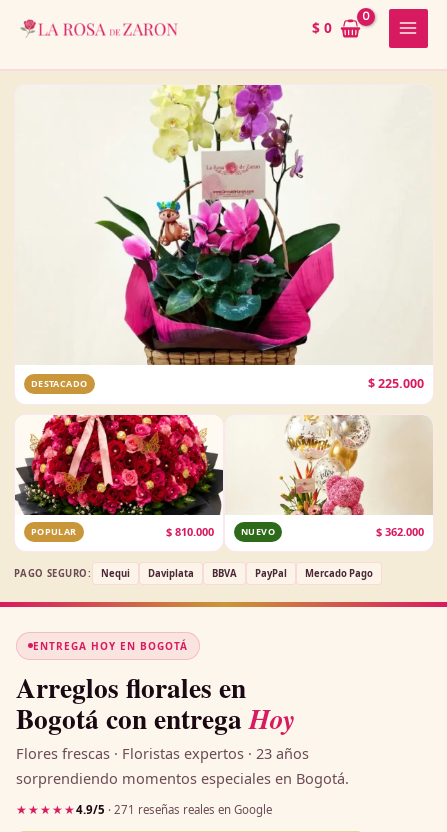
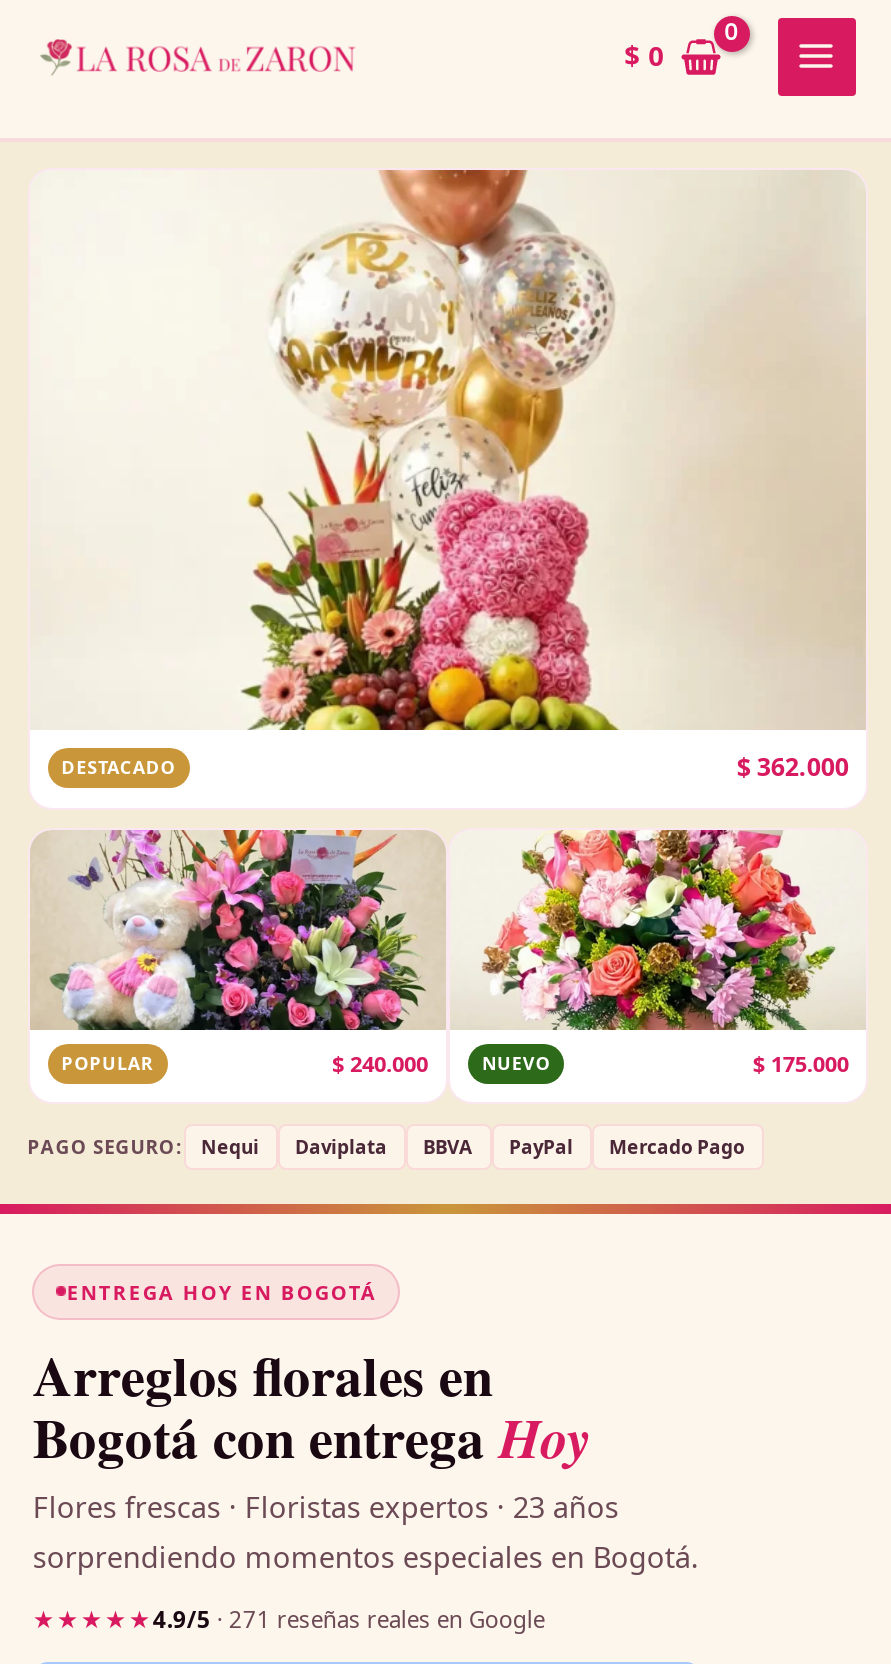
- [image]
- $225.000
+ [image]
+ $362.000

- [image]
- $810.000
+ [image]
+ $240.000

- [image]
- $362.000
+ [image]
+ $175.000
